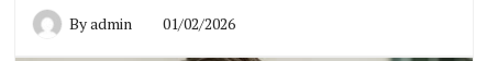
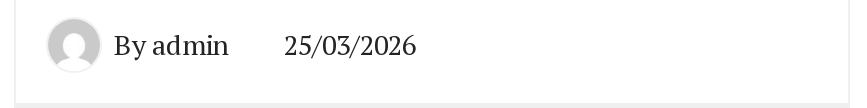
- Byadmin 01/02/2026
+ Byadmin 25/03/2026
